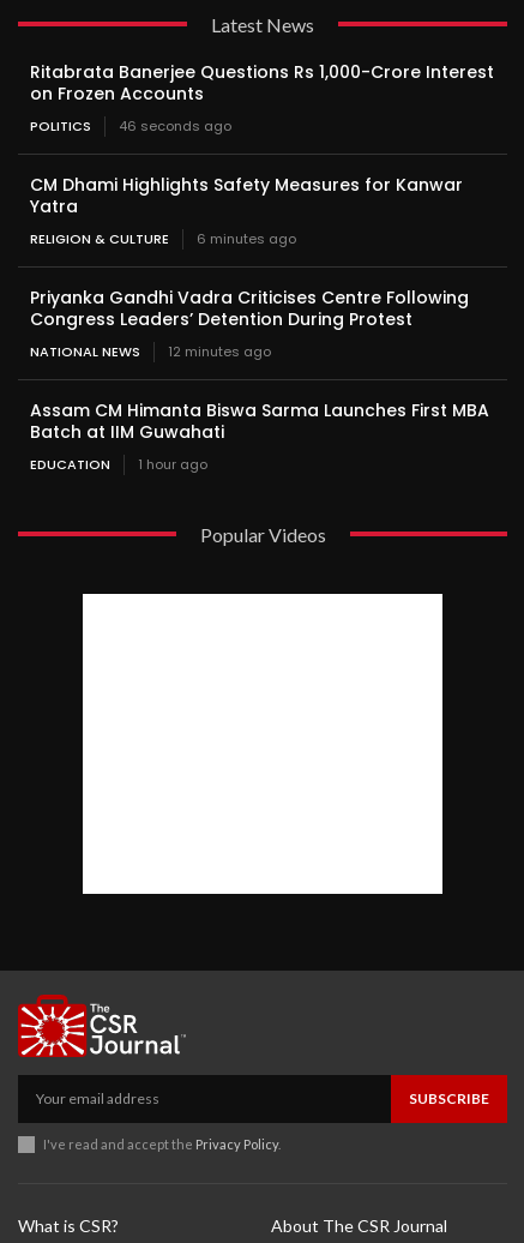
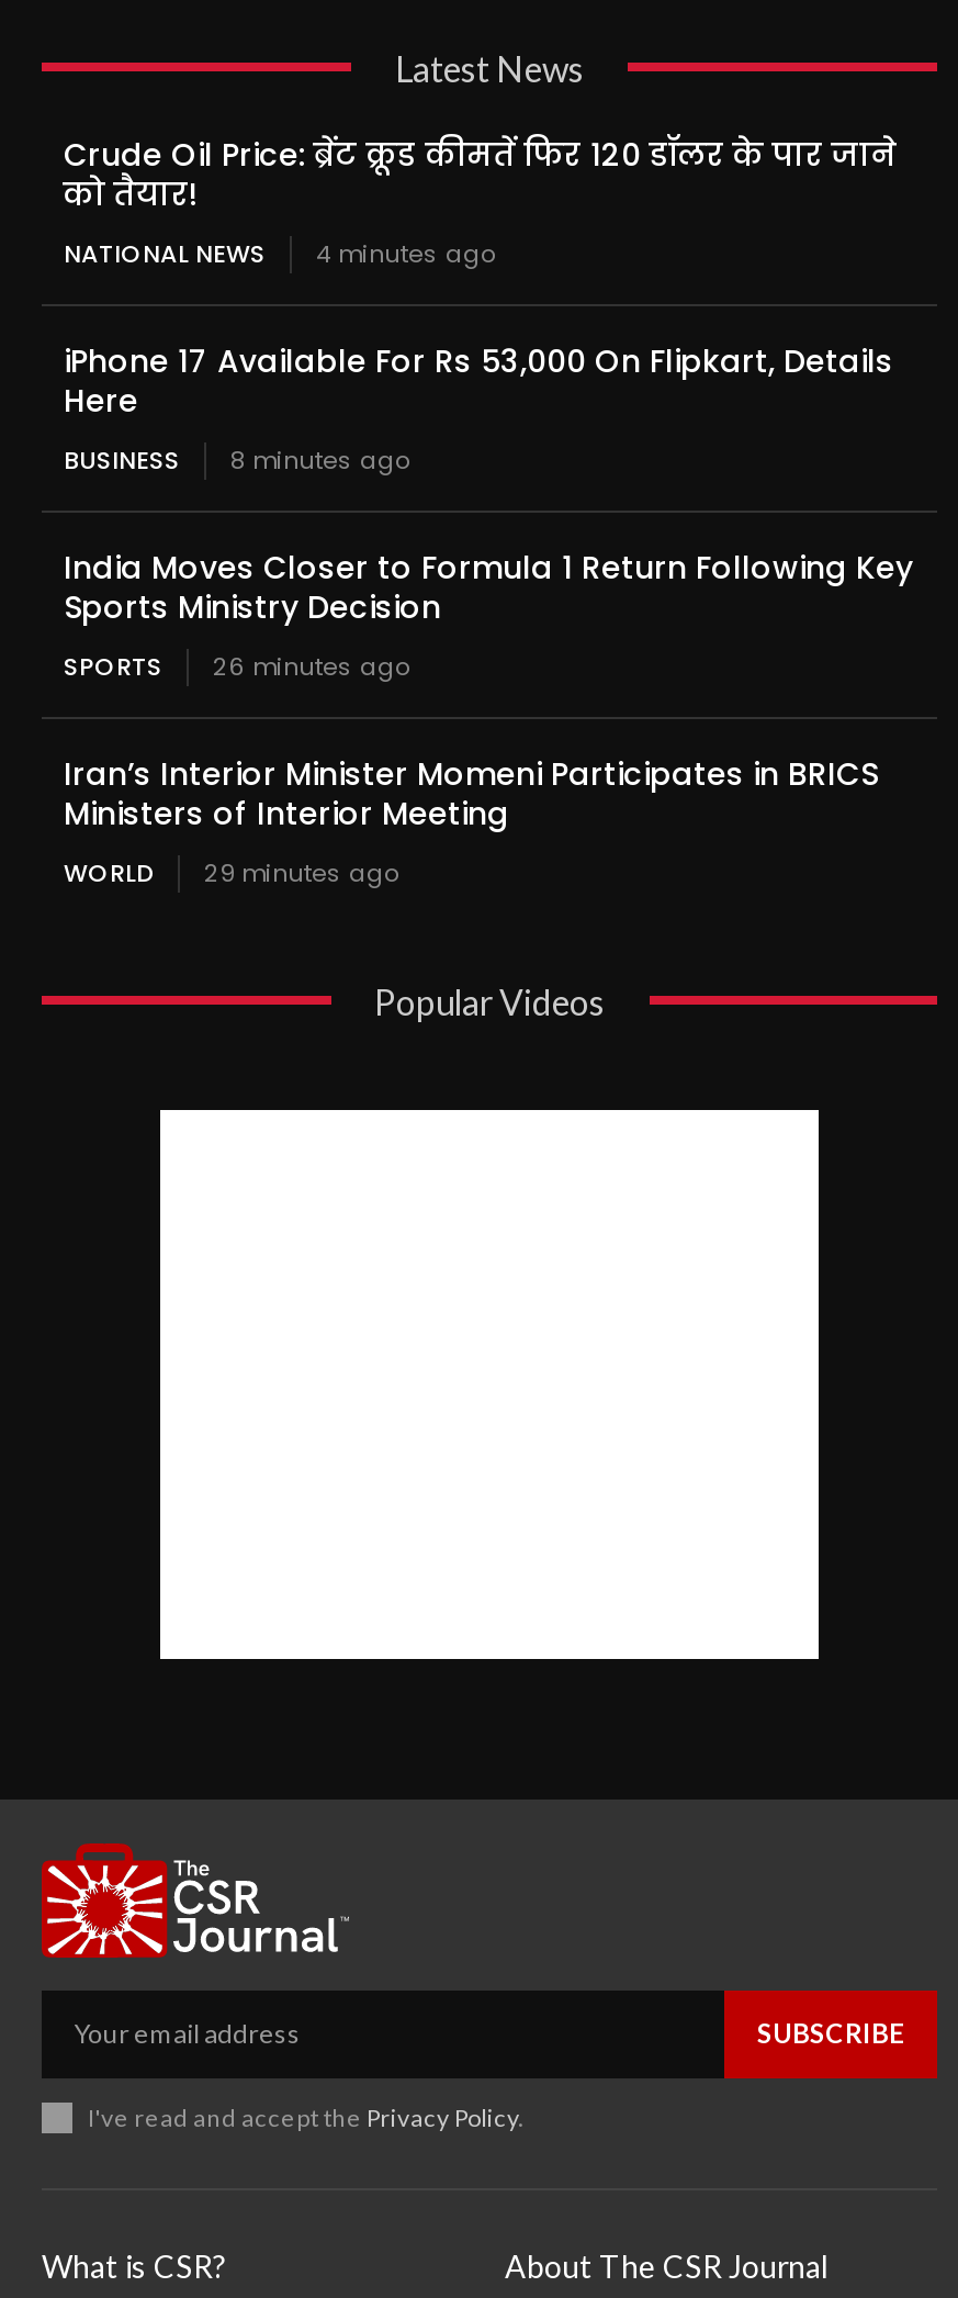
- Ritabrata Banerjee Questions Rs 1,000-Crore Interest
- on Frozen Accounts
- POLITICS
- 46 seconds ago
- CM Dhami Highlights Safety Measures for Kanwar
- Yatra
- RELIGION & CULTURE
- 6 minutes ago
- Priyanka Gandhi Vadra Criticises Centre Following
- Congress Leaders’ Detention During Protest
+ Crude Oil Price: ब्रेंट क्रूड कीमतें फिर 120 डॉलर के पार जाने
+ को तैयार!

- 12 minutes ago
- Assam CM Himanta Biswa Sarma Launches First MBA
- Batch at IIM Guwahati
- EDUCATION
- 1 hour ago
+ 4 minutes ago
+ iPhone 17 Available For Rs 53,000 On Flipkart, Details
+ Here
+ BUSINESS
+ 8 minutes ago
+ India Moves Closer to Formula 1 Return Following Key
+ Sports Ministry Decision
+ SPORTS
+ 26 minutes ago
+ Iran’s Interior Minister Momeni Participates in BRICS
+ Ministers of Interior Meeting
+ WORLD
+ 29 minutes ago

moved up: NATIONAL NEWS
